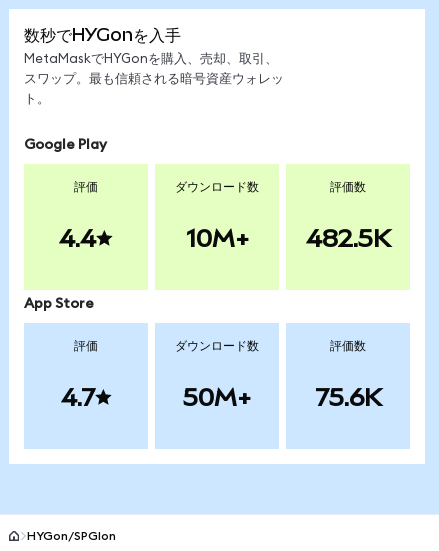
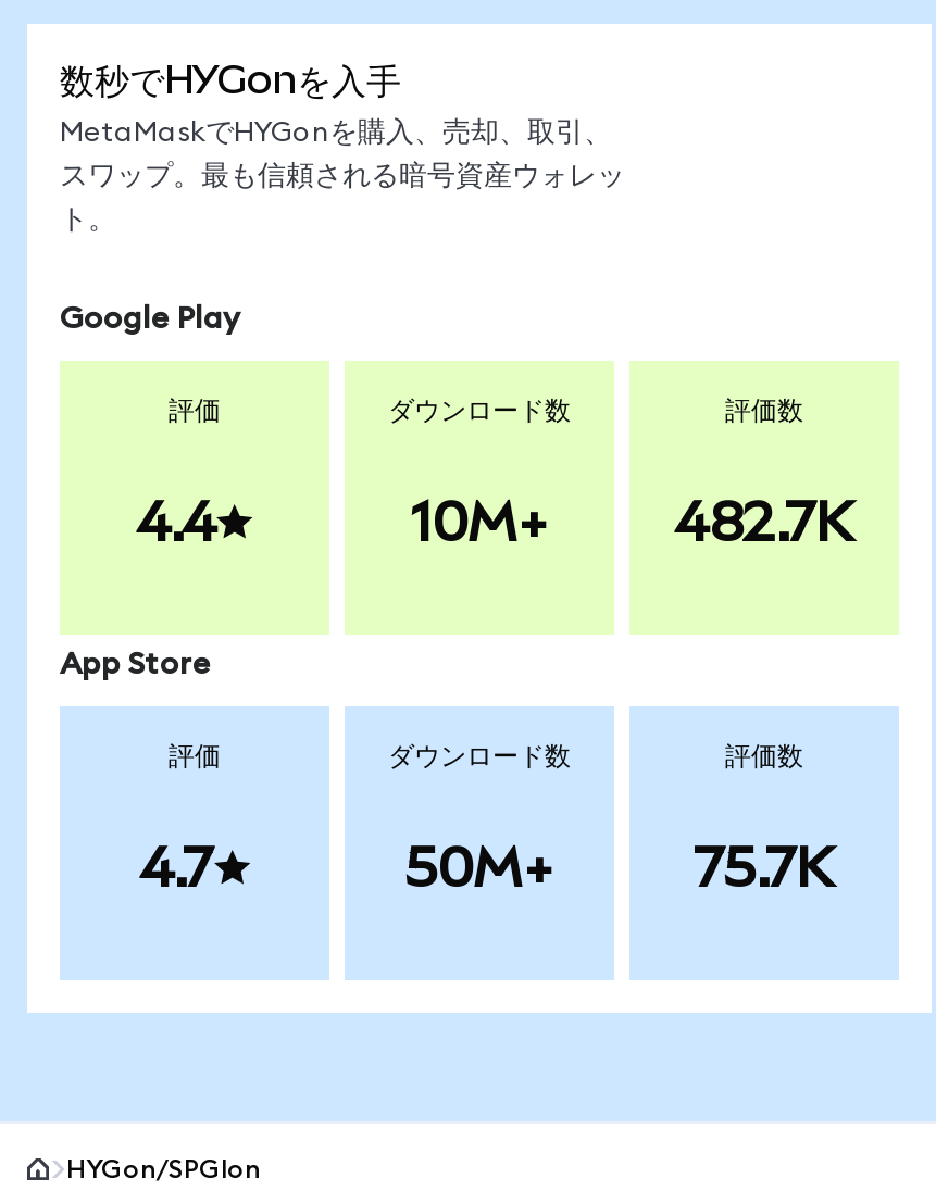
- 482.5K
+ 482.7K

- 75.6K
+ 75.7K
